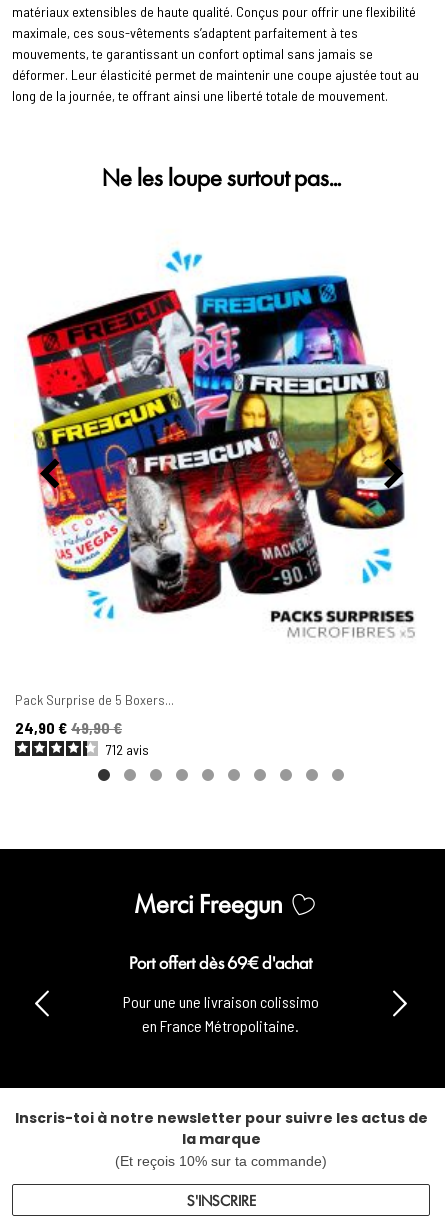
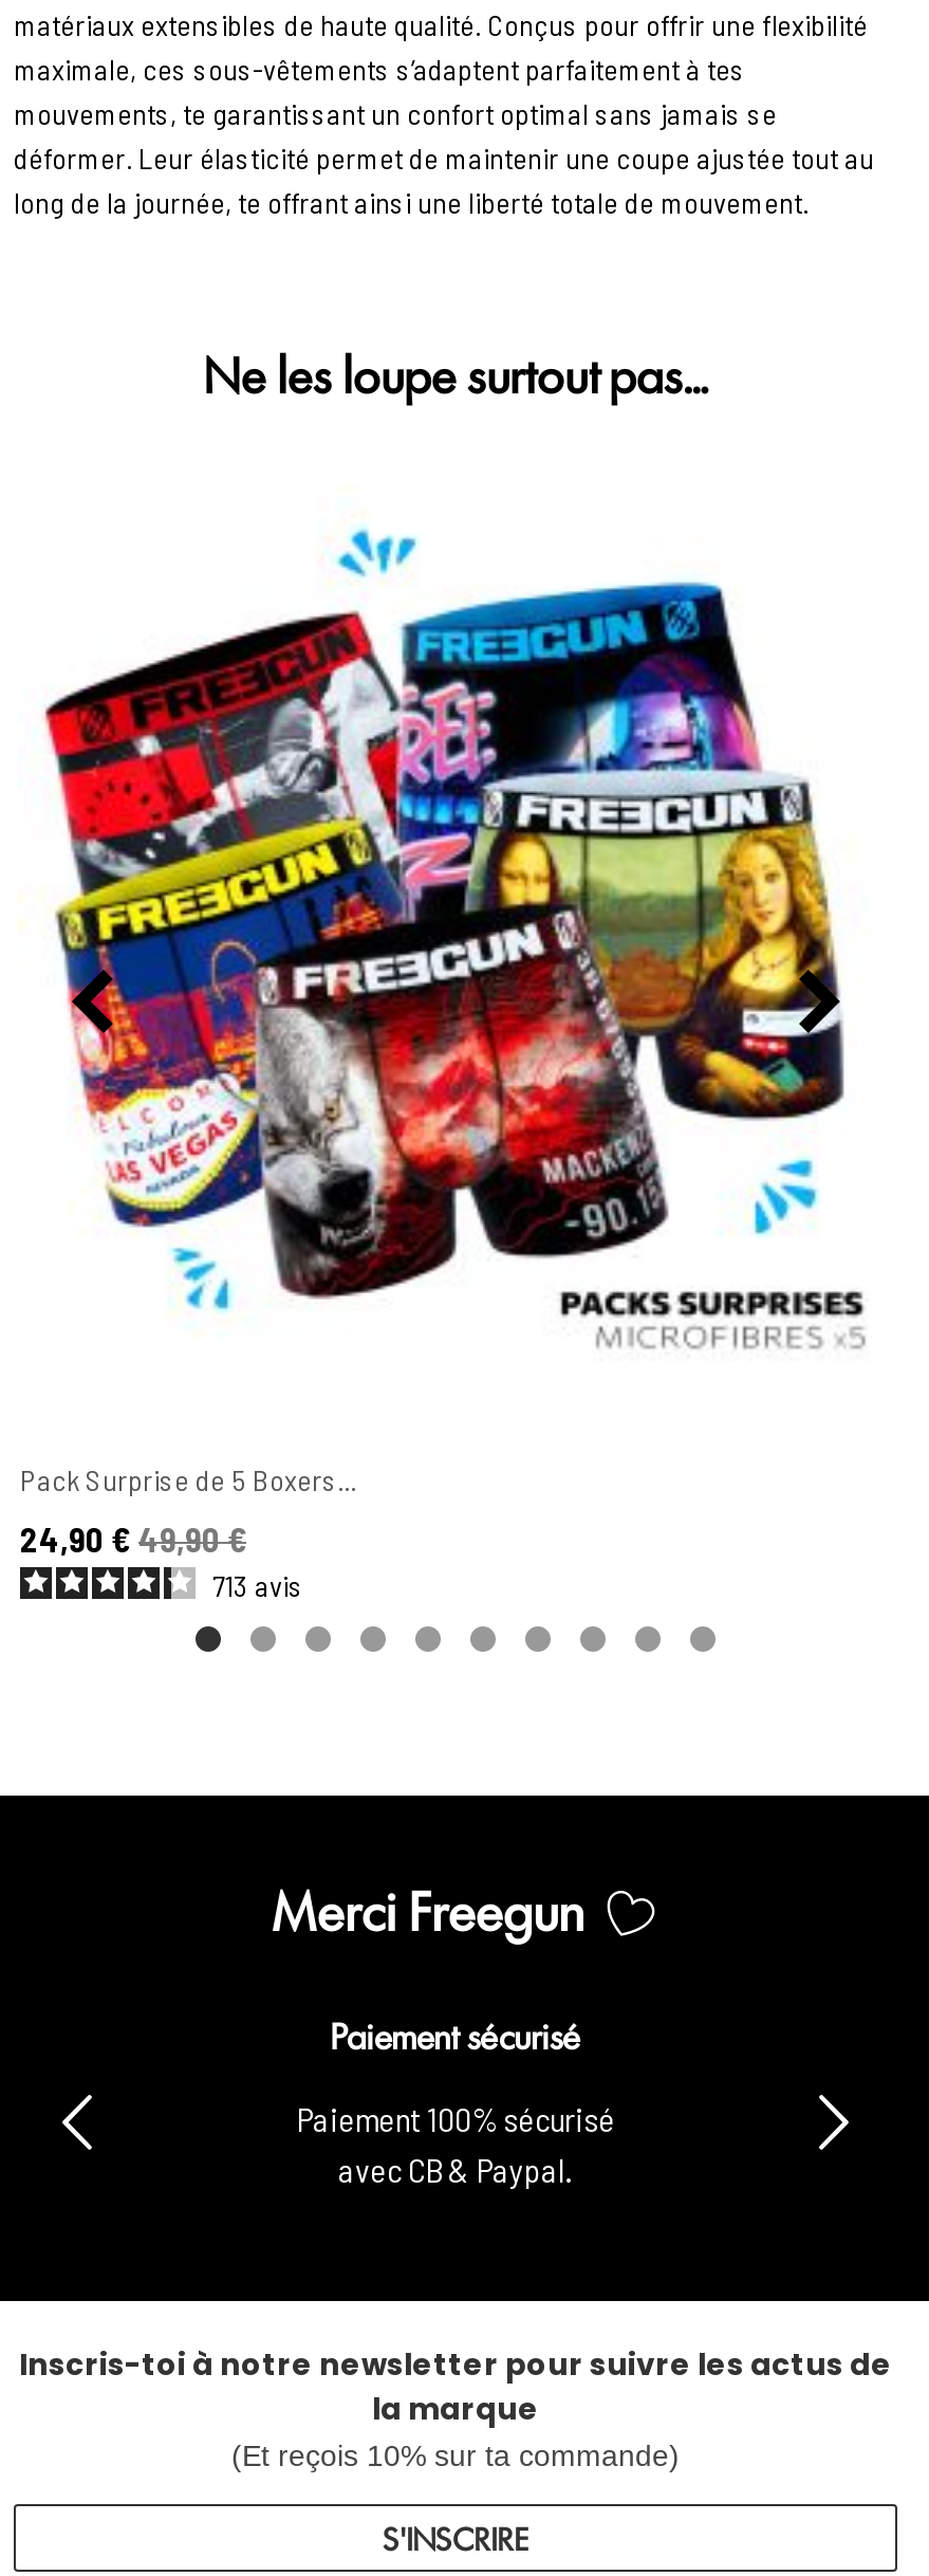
- 712 avis
+ 713 avis

- Port offert dès 69€ d'achat
+ Paiement sécurisé

- Pour une une livraison colissimo
- en France Métropolitaine.
+ Paiement 100% sécurisé
+ avec CB & Paypal.
